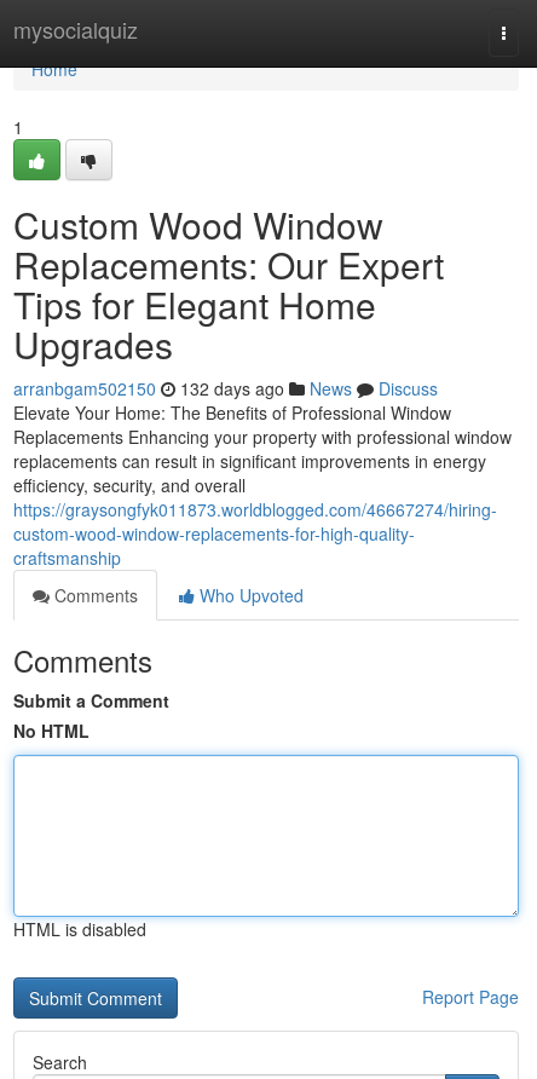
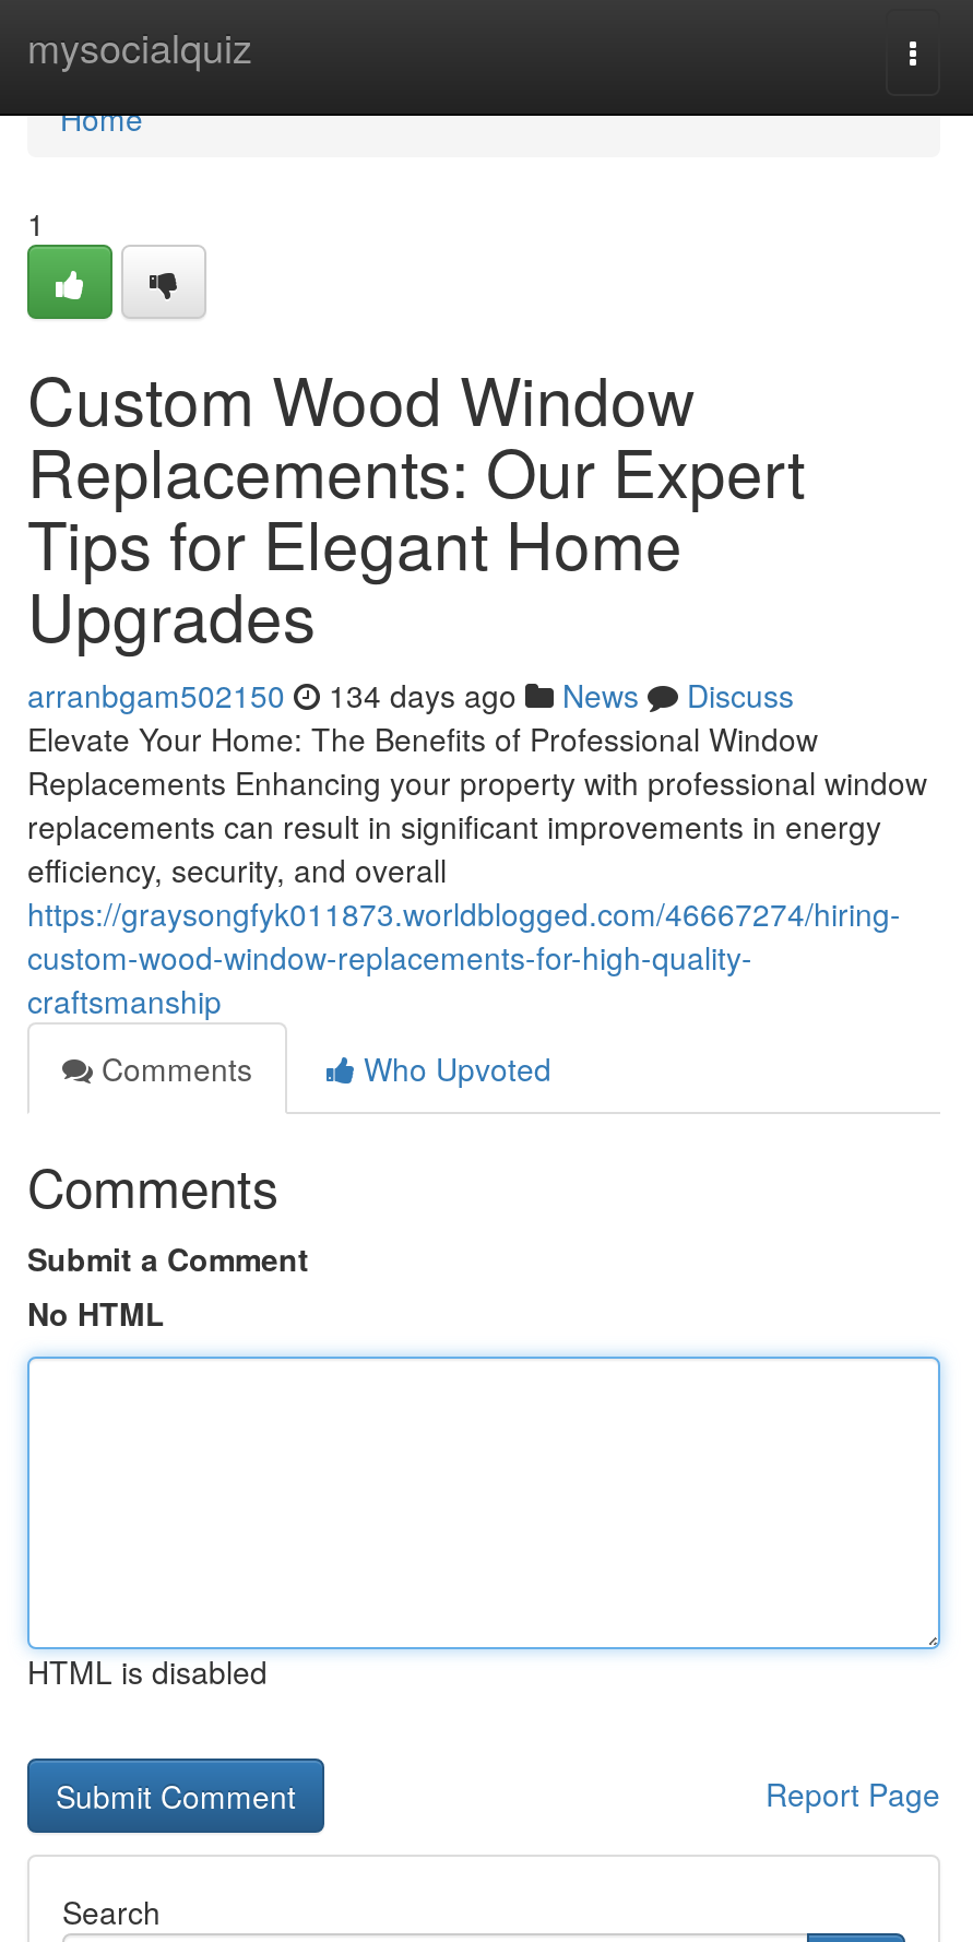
- arranbgam502150 132 days ago News Discuss
+ arranbgam502150 134 days ago News Discuss
